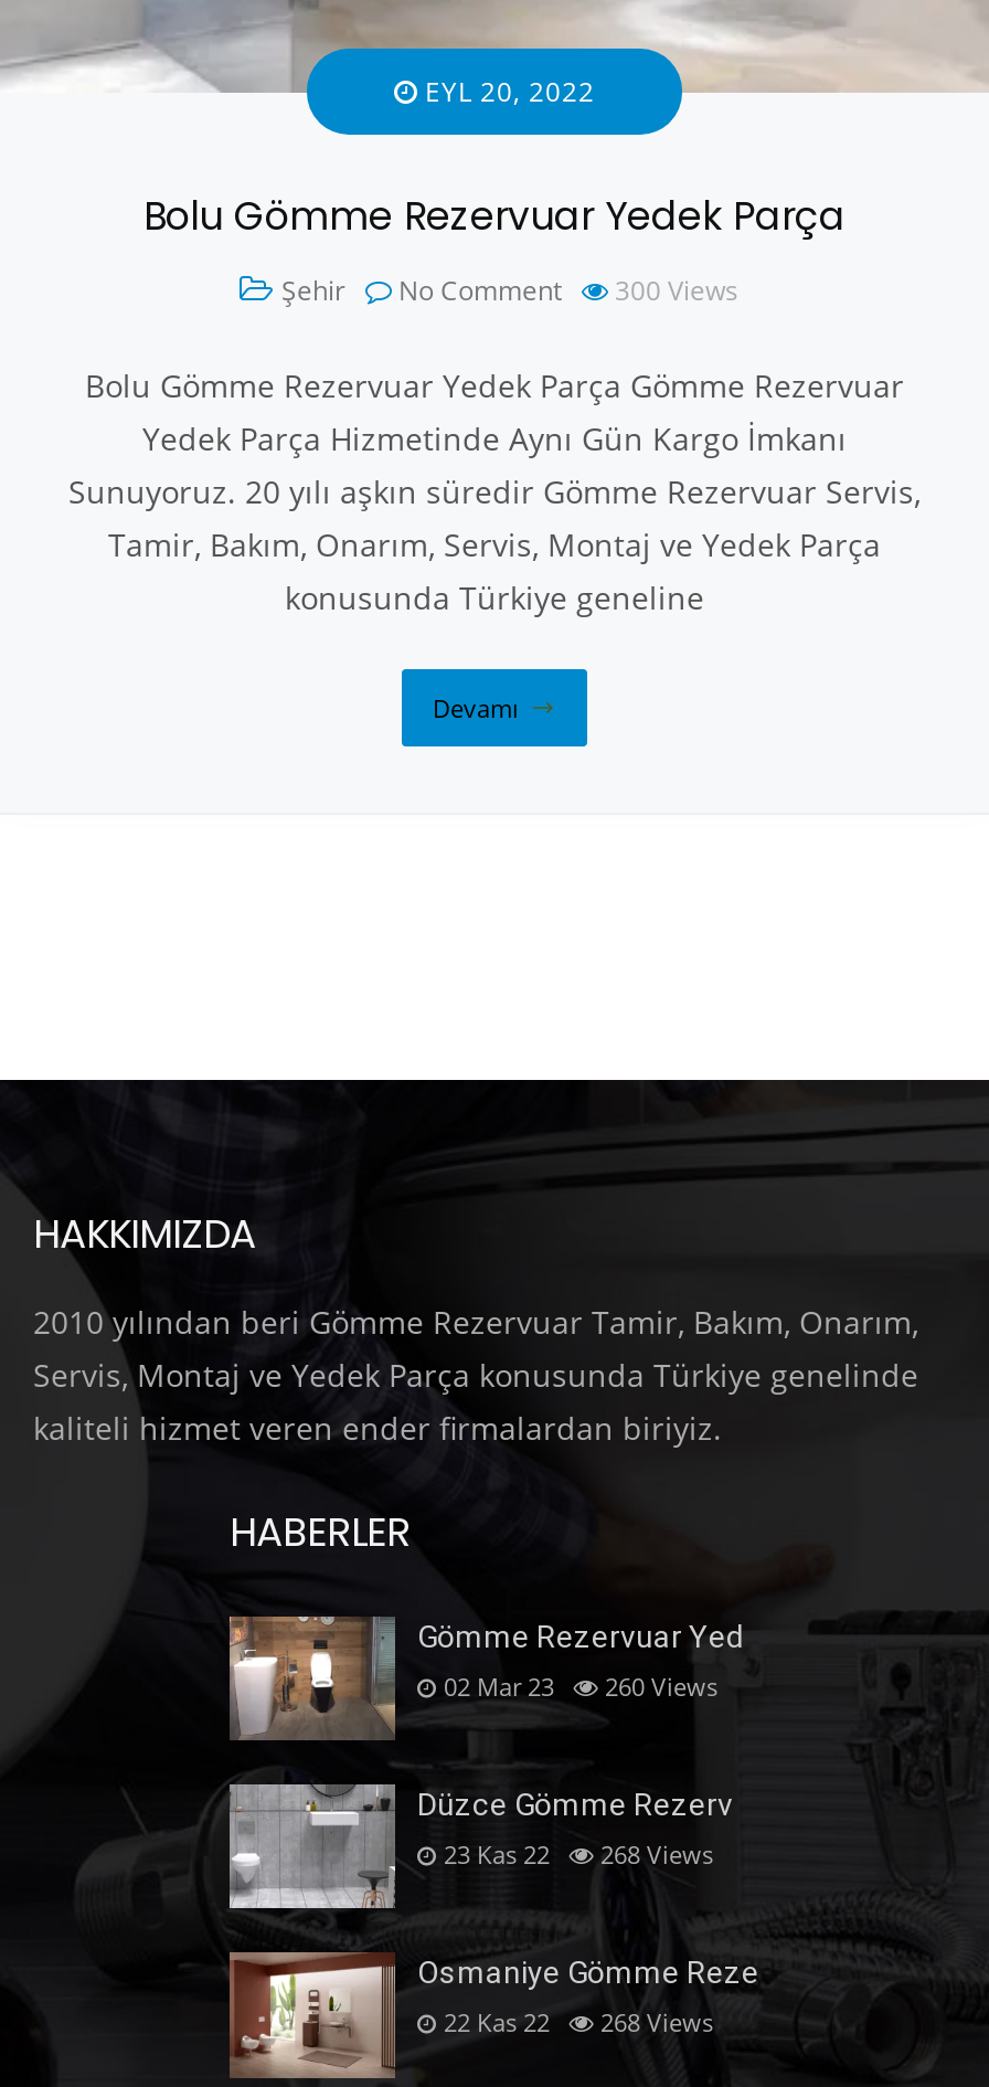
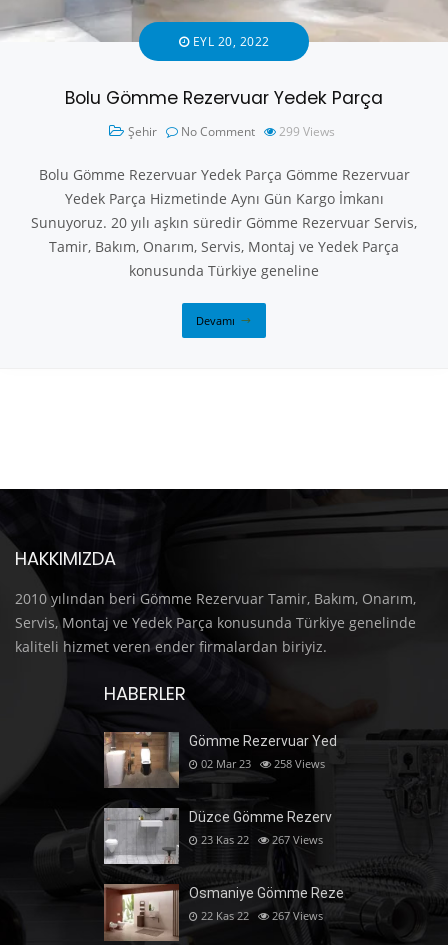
- Şehir No Comment 300 Views
+ Şehir No Comment 299 Views

- 02 Mar 23 260 Views
+ 02 Mar 23 258 Views

- 23 Kas 22 268 Views
+ 23 Kas 22 267 Views

- 22 Kas 22 268 Views
+ 22 Kas 22 267 Views
